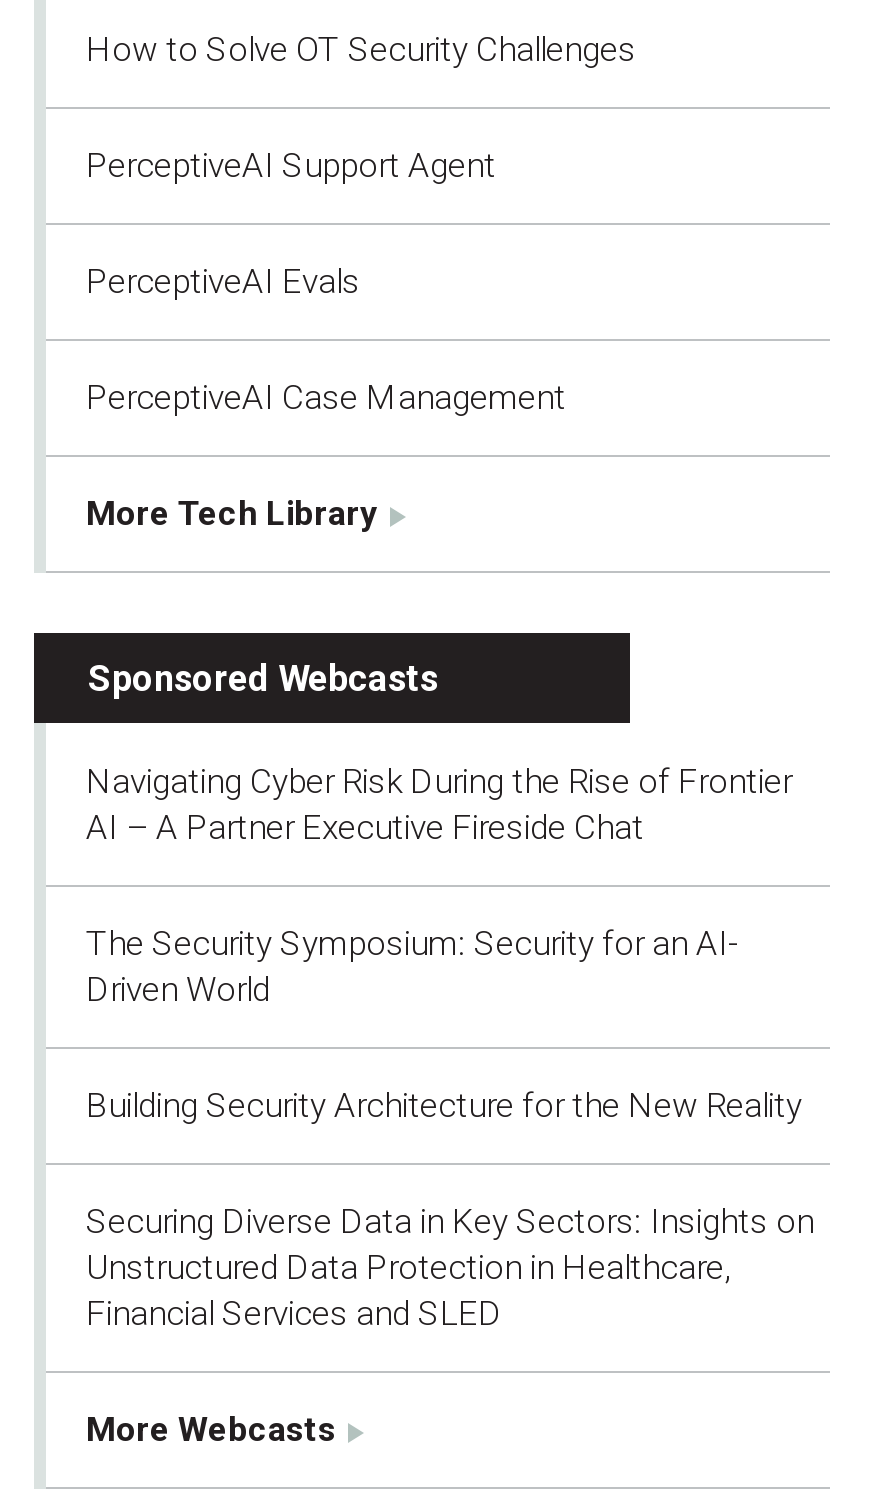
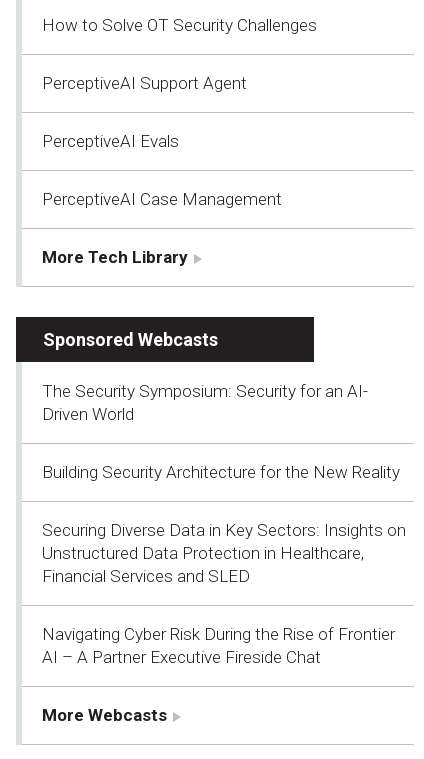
moved down: Navigating Cyber Risk During the Rise of Frontier | AI – A Partner Executive Fireside Chat

moved up: The Security Symposium: Security for an AI- | Driven World | Building Security Architecture for the New Reality | Securing Diverse Data in Key Sectors: Insights on | Unstructured Data Protection in Healthcare, | Financial Services and SLED
